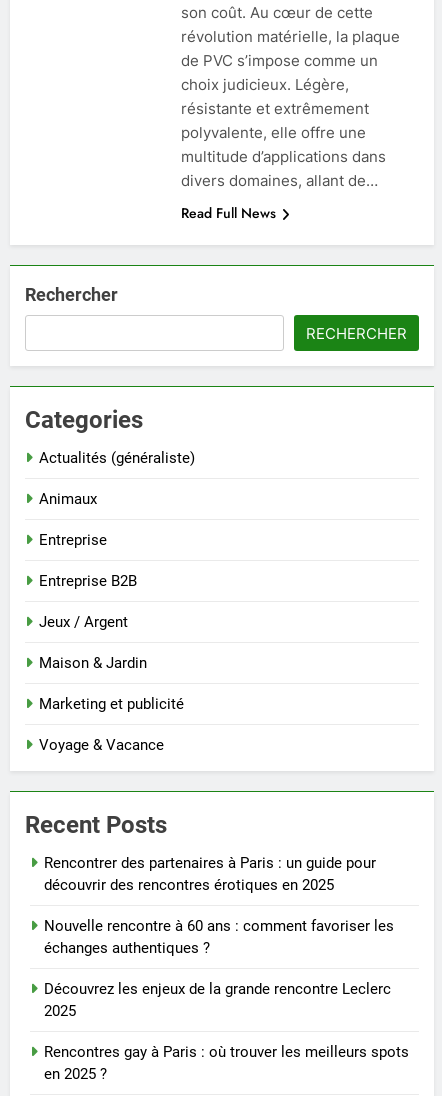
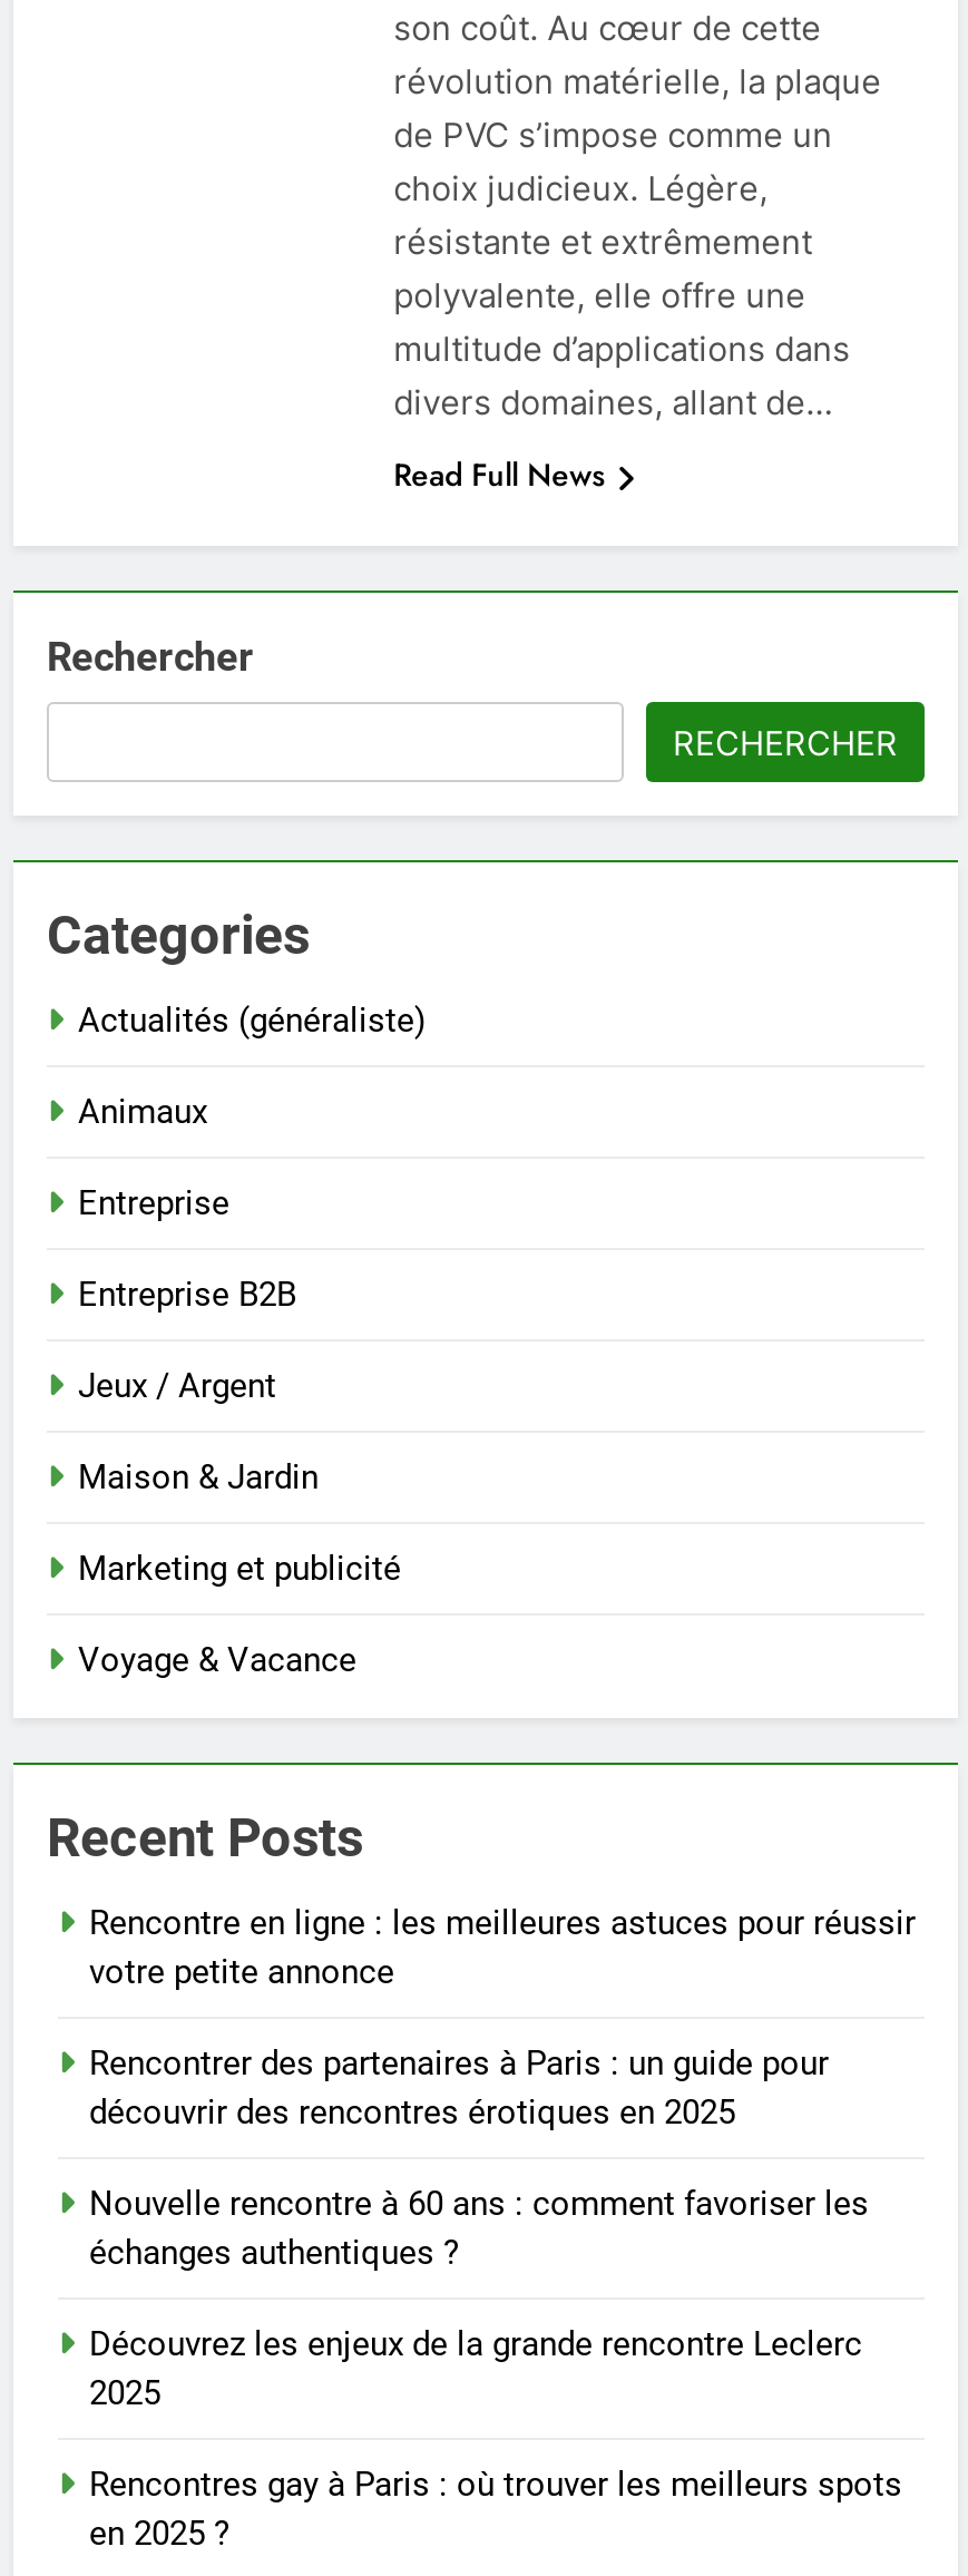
+ Rencontre en ligne : les meilleures astuces pour réussir
+ votre petite annonce
